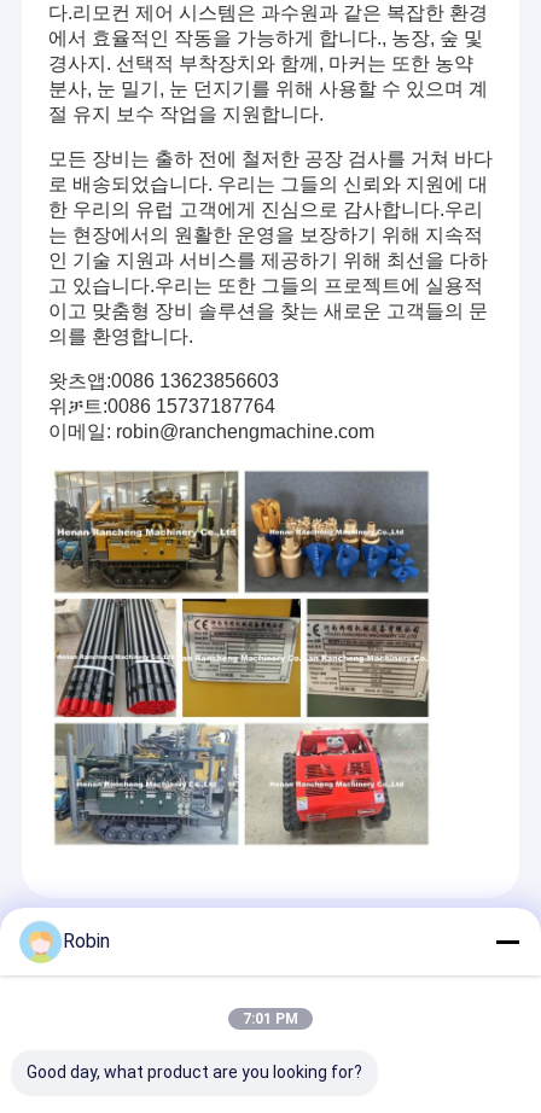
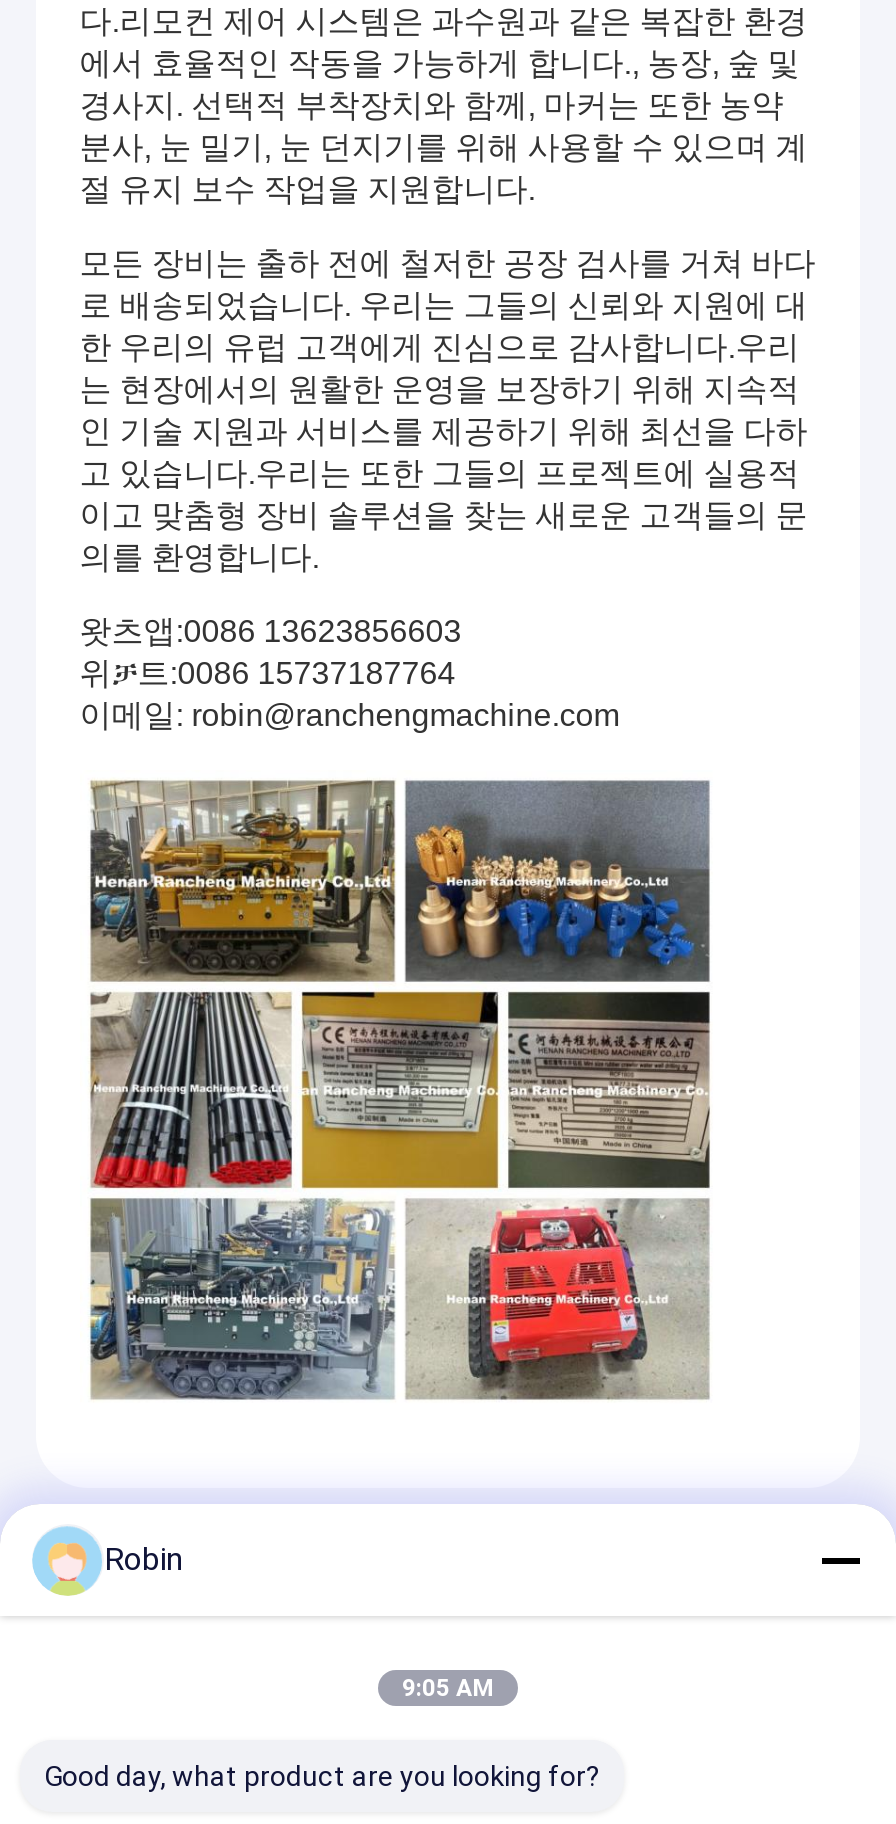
- 7:01 PM
+ 9:05 AM
